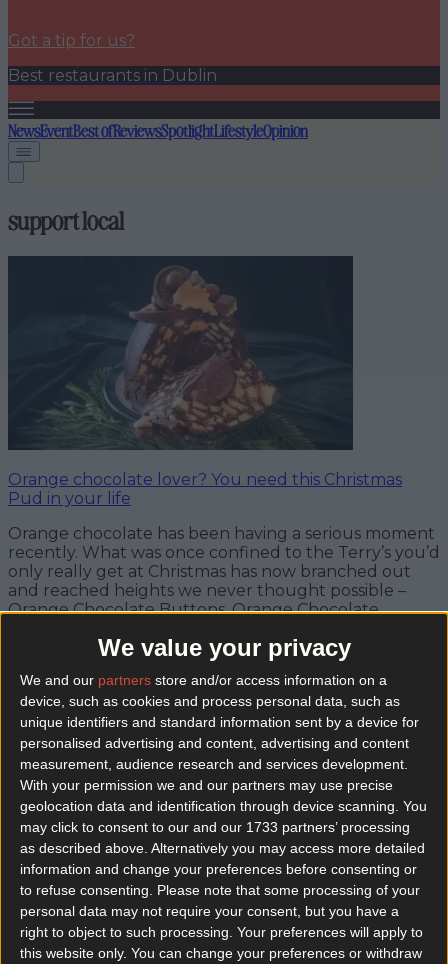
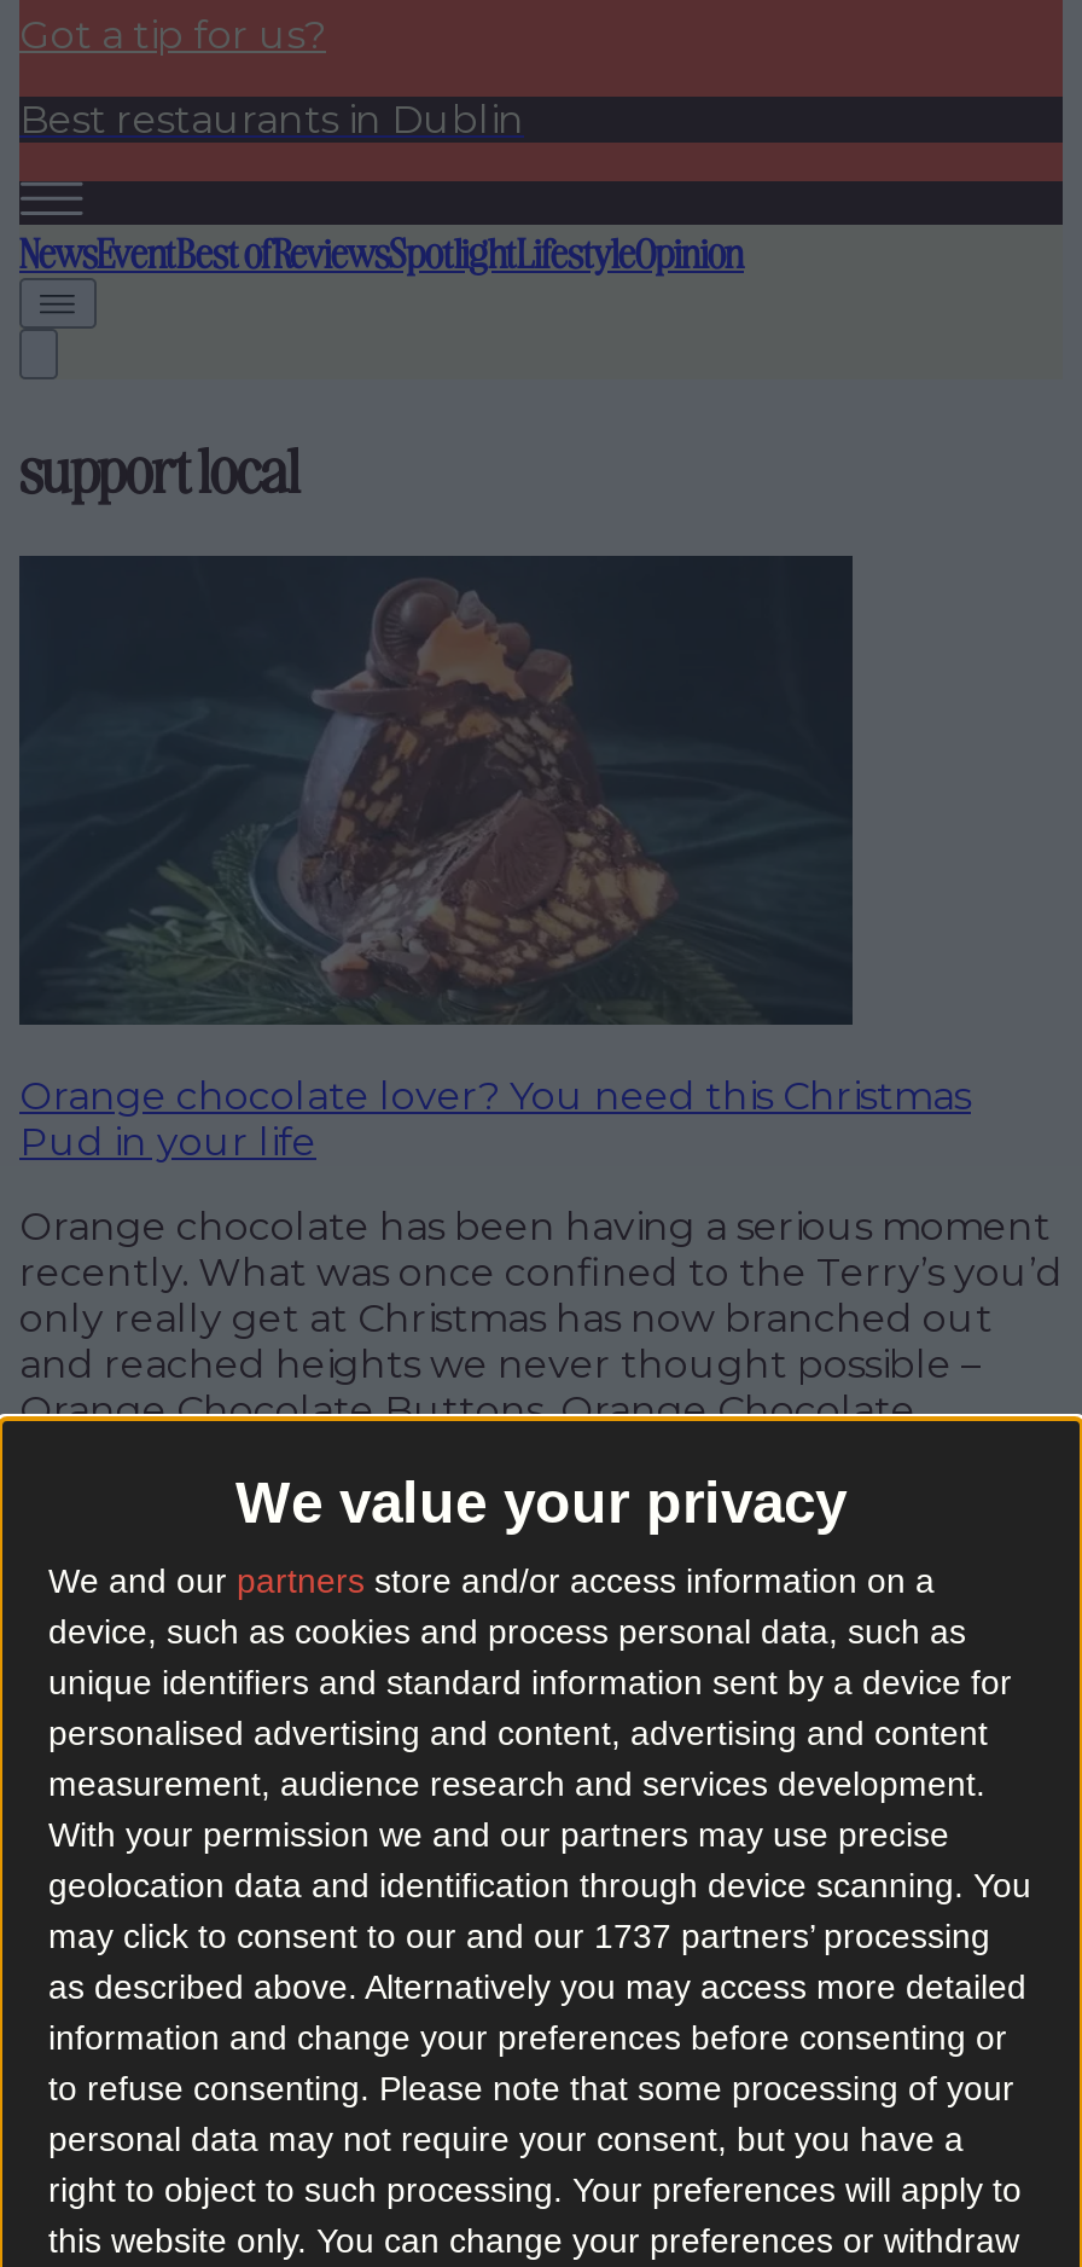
- may click to consent to our and our 1733 partners’ processing
+ may click to consent to our and our 1737 partners’ processing
